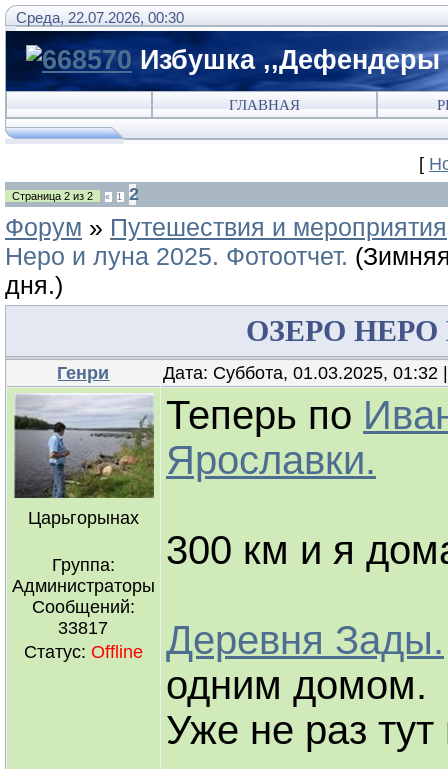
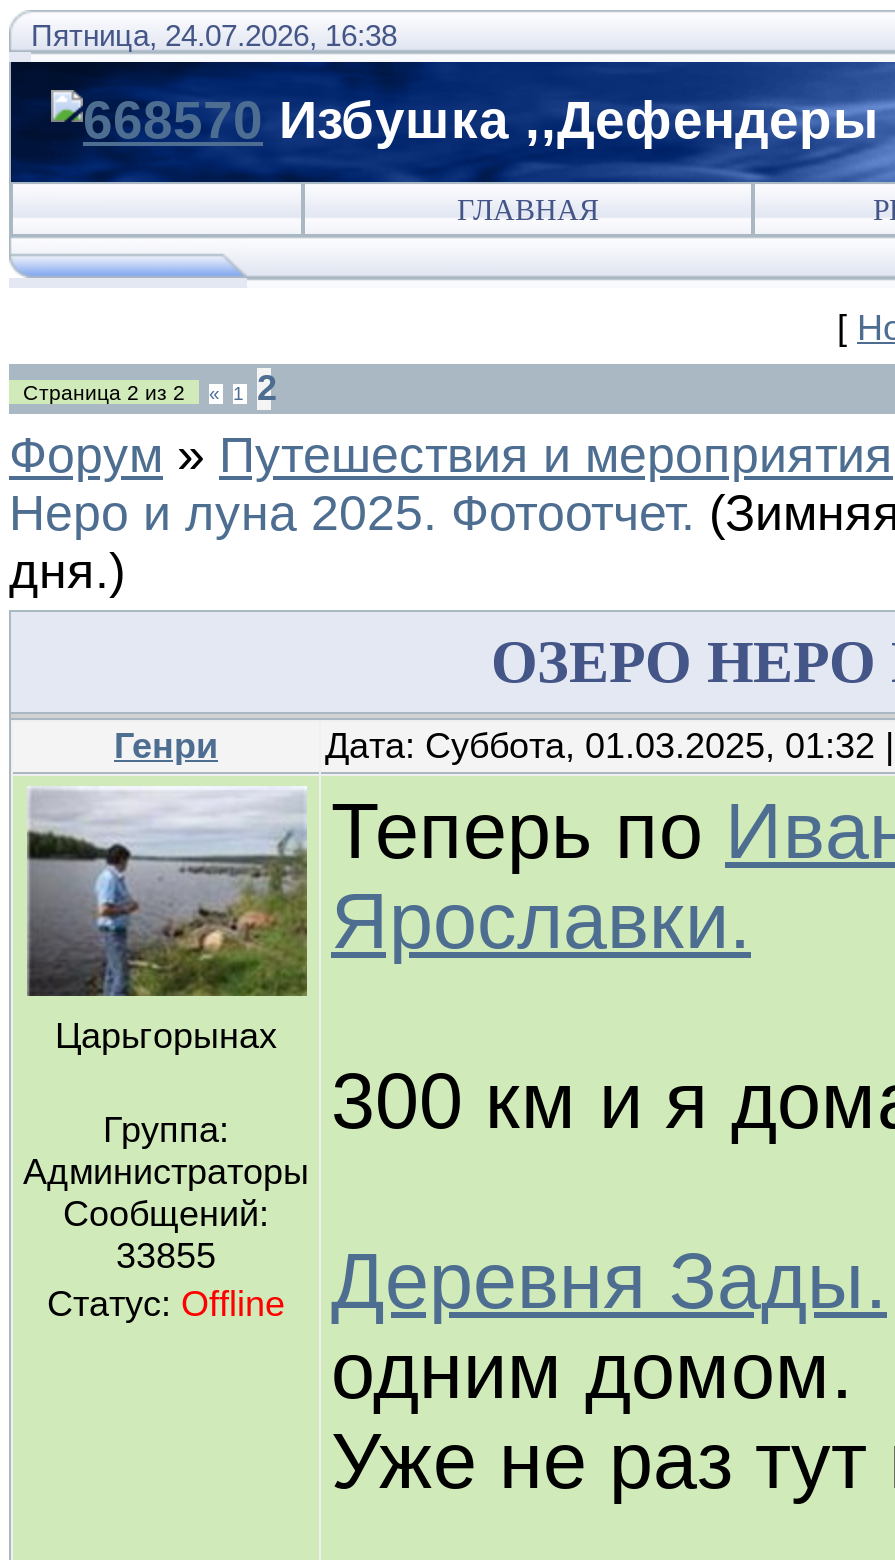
- Среда, 22.07.2026, 00:30
+ Пятница, 24.07.2026, 16:38

- 33817
+ 33855
